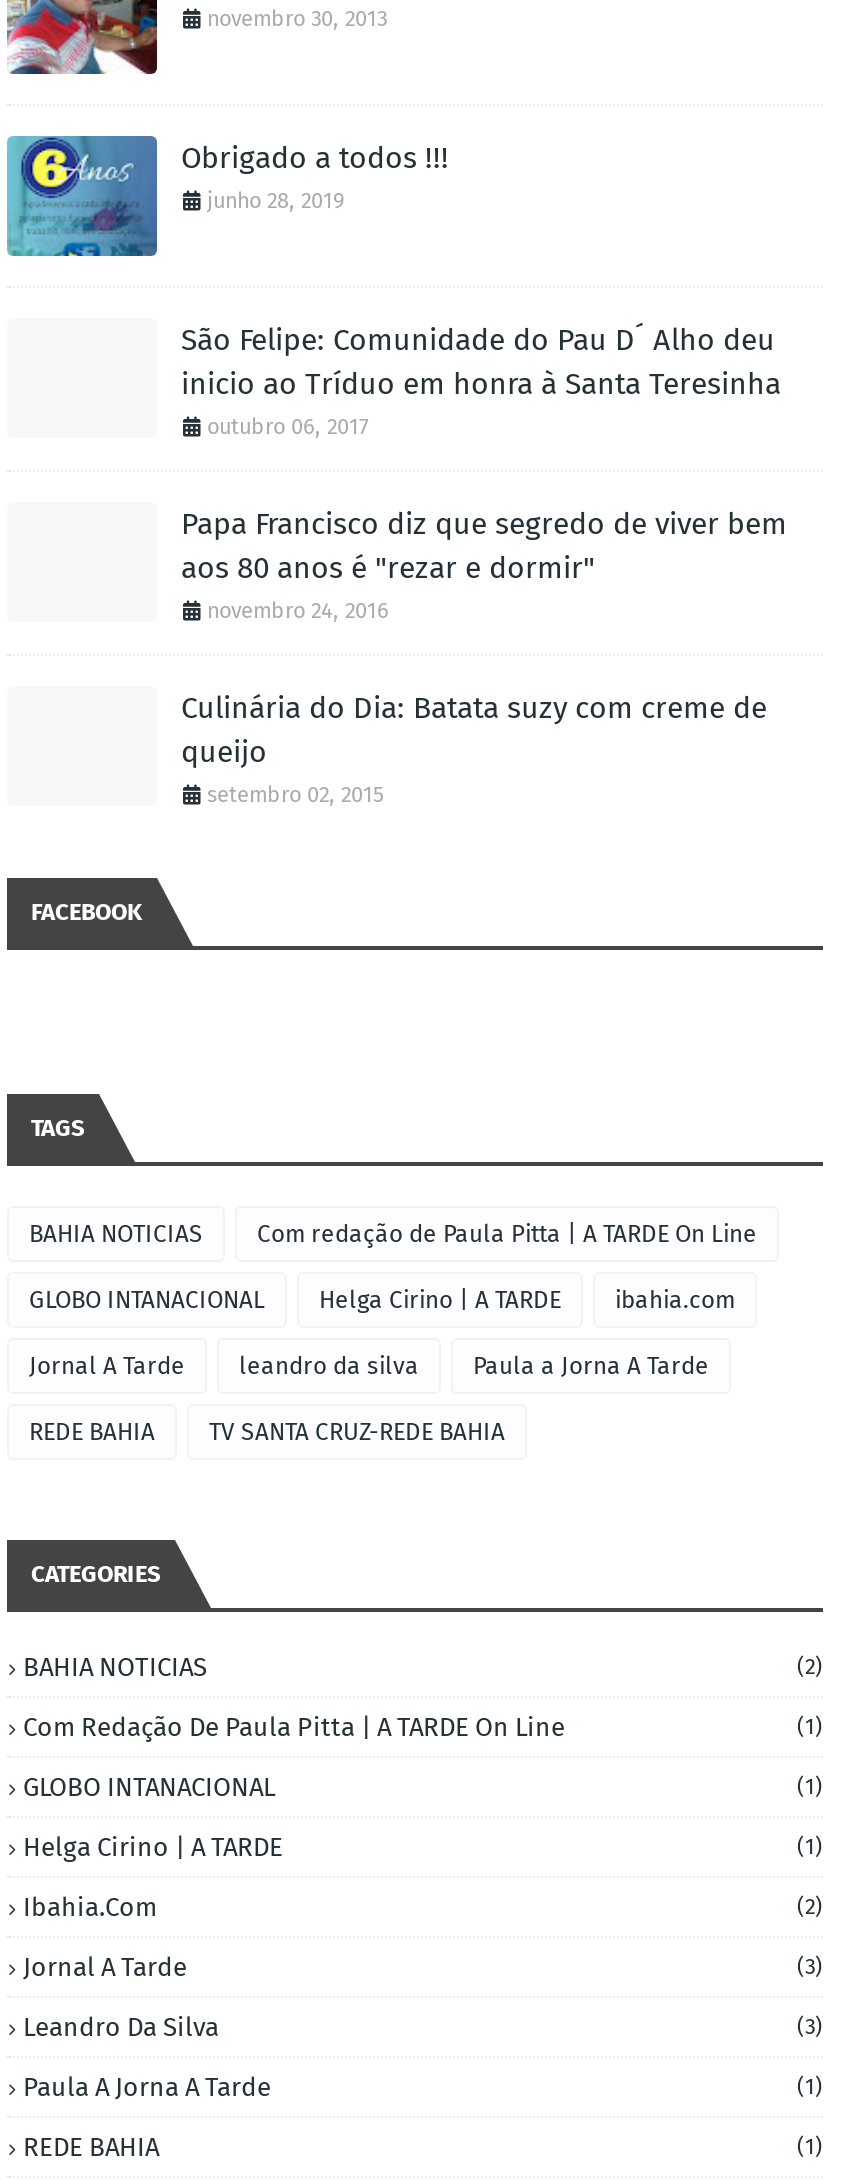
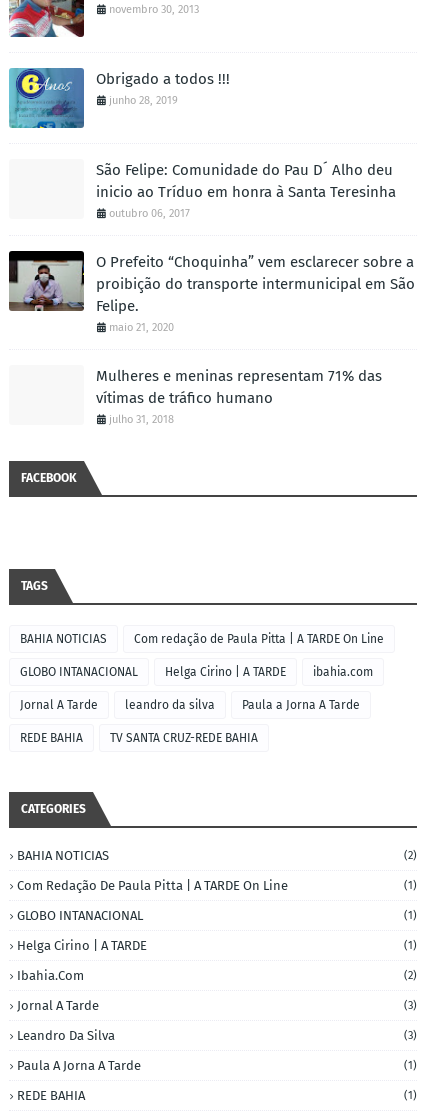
+ [image]

- Papa Francisco diz que segredo de viver bem
- aos 80 anos é "rezar e dormir"
- novembro 24, 2016
+ O Prefeito “Choquinha” vem esclarecer sobre a
+ proibição do transporte intermunicipal em São
+ Felipe.
+ maio 21, 2020

- Culinária do Dia: Batata suzy com creme de
- queijo
- setembro 02, 2015
+ Mulheres e meninas representam 71% das
+ vítimas de tráfico humano
+ julho 31, 2018
